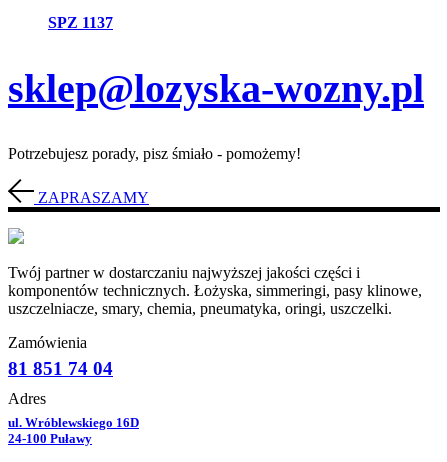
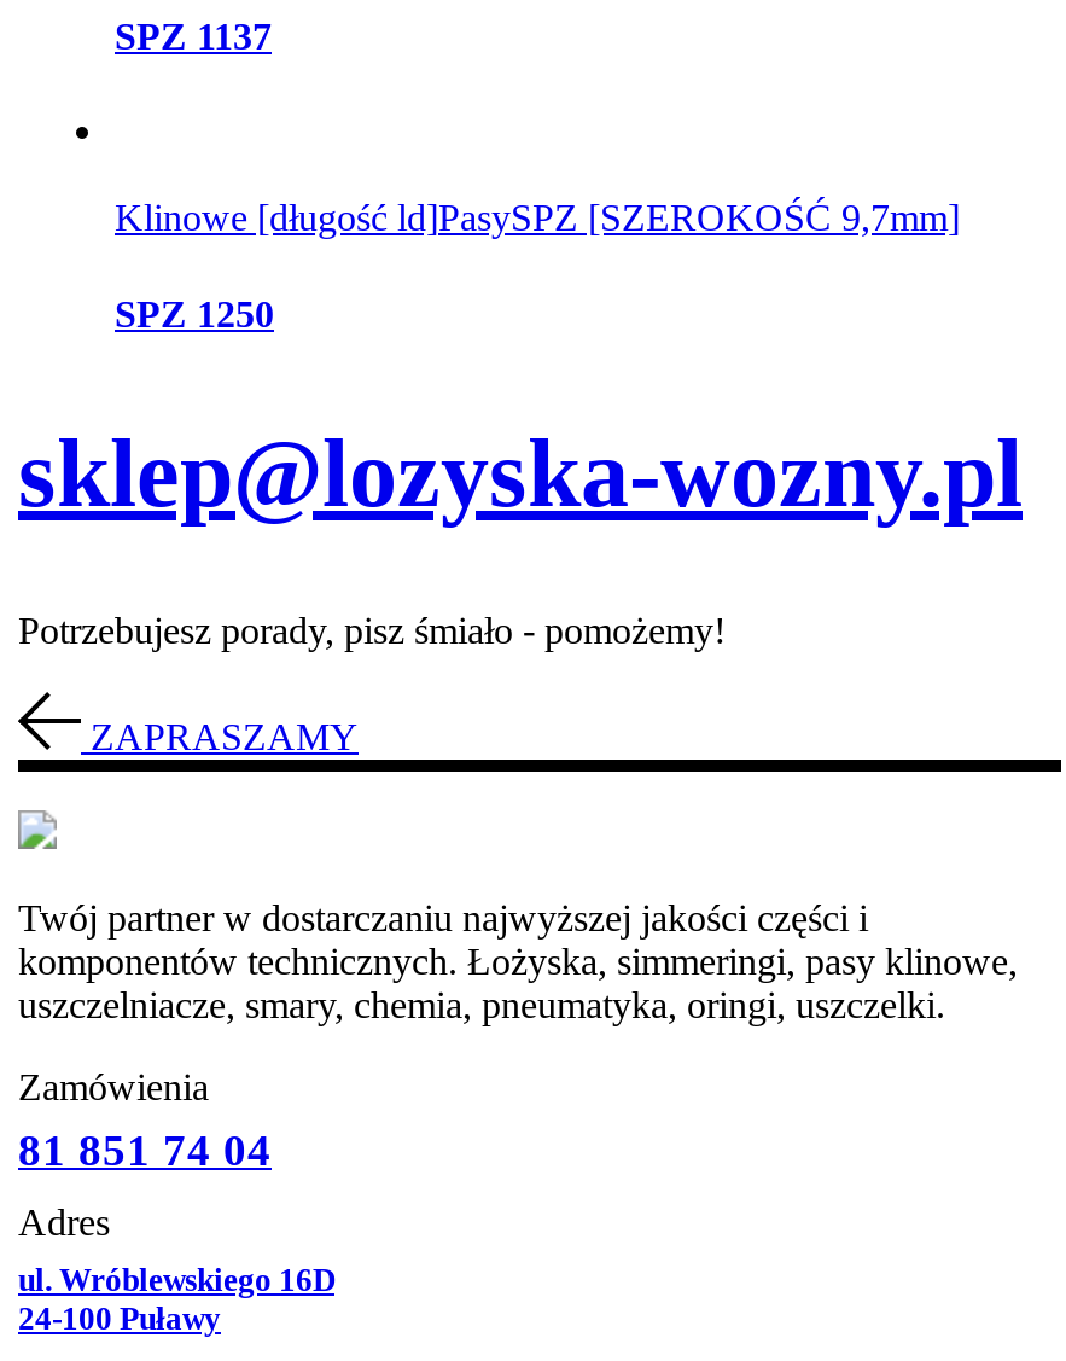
+ Klinowe [długość ld]PasySPZ [SZEROKOŚĆ 9,7mm]
+ SPZ 1250
